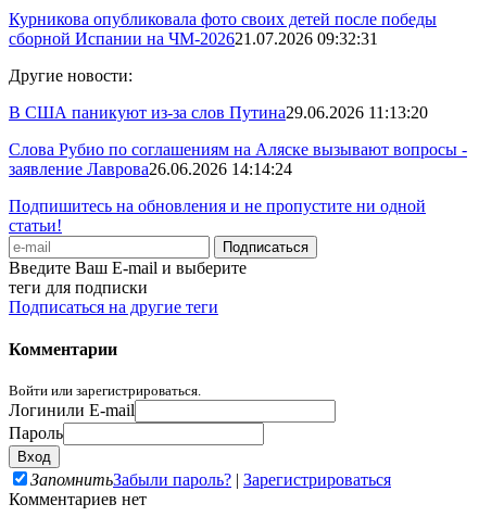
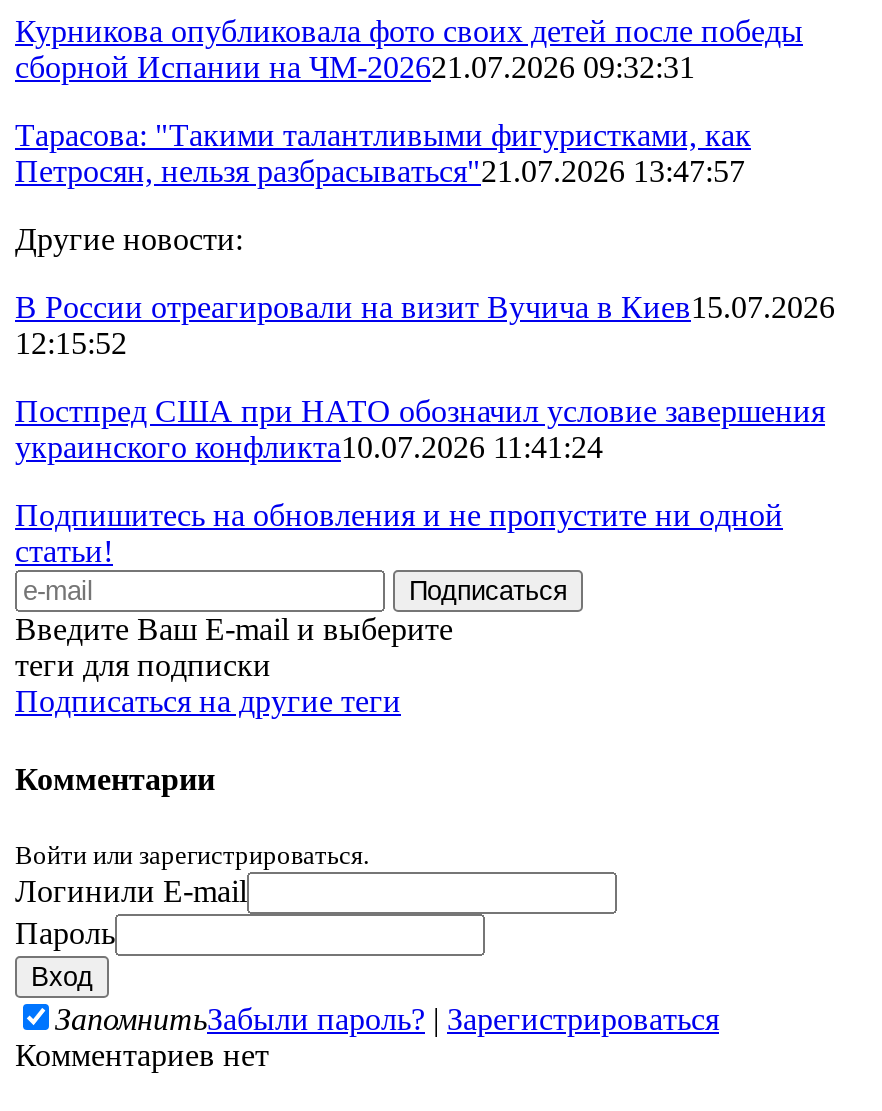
+ Тарасова: "Такими талантливыми фигуристками, как
+ Петросян, нельзя разбрасываться"21.07.2026 13:47:57

- В США паникуют из-за слов Путина29.06.2026 11:13:20
+ В России отреагировали на визит Вучича в Киев15.07.2026
+ 12:15:52

- Слова Рубио по соглашениям на Аляске вызывают вопросы -
- заявление Лаврова26.06.2026 14:14:24
+ Постпред США при НАТО обозначил условие завершения
+ украинского конфликта10.07.2026 11:41:24
